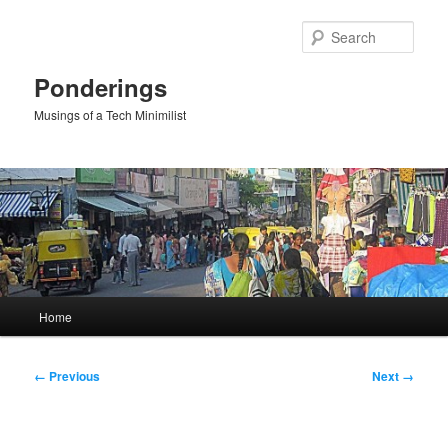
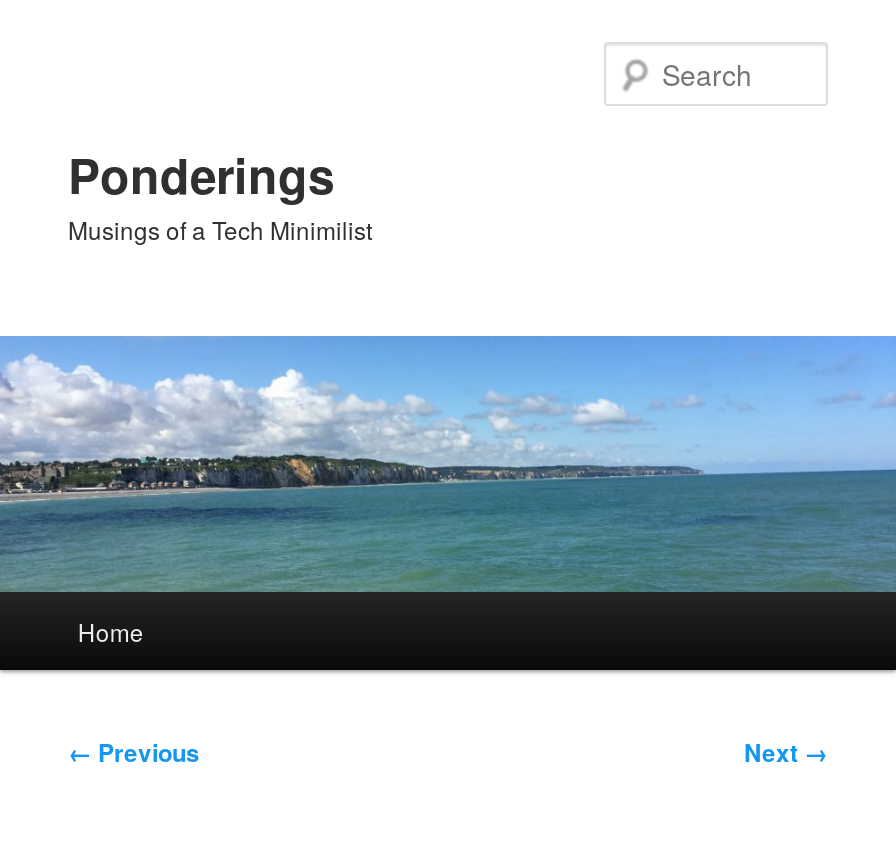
- [image]
+ [image]
